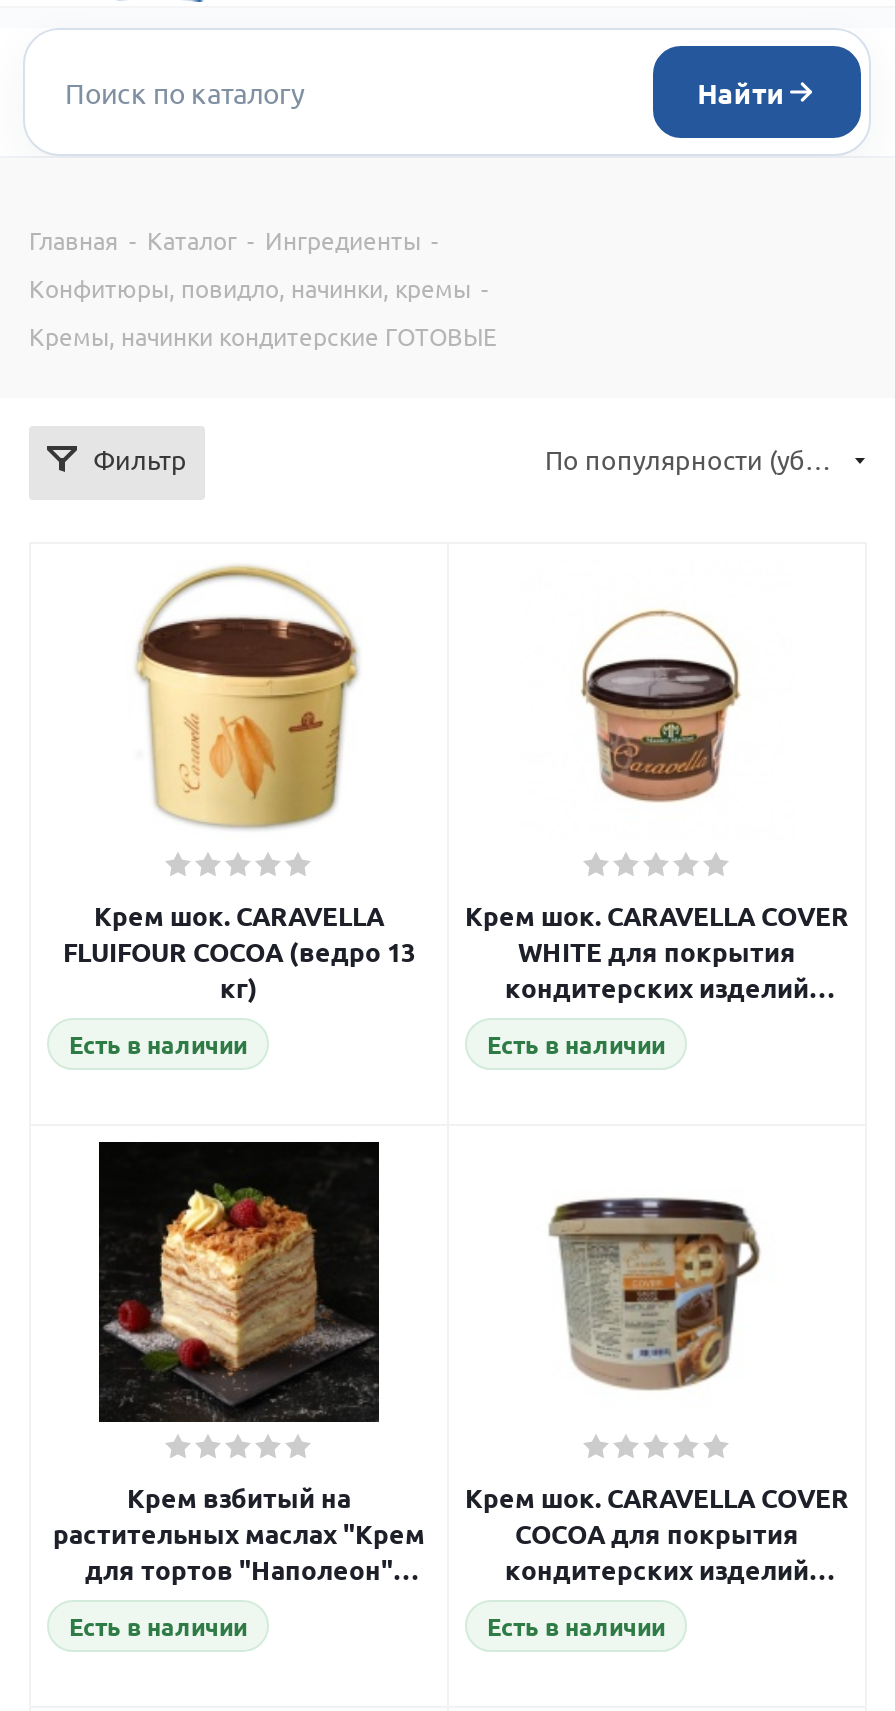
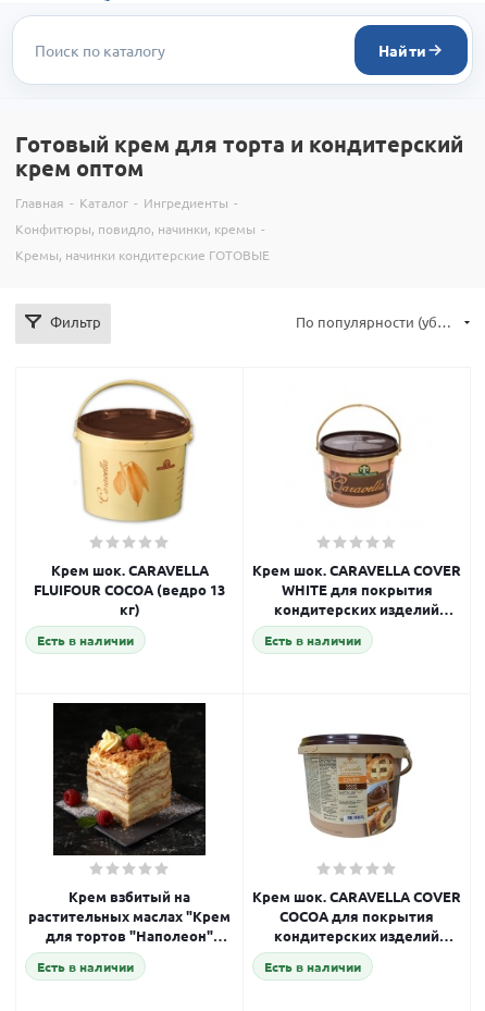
+ Готовый крем для торта и кондитерский
+ крем оптом
